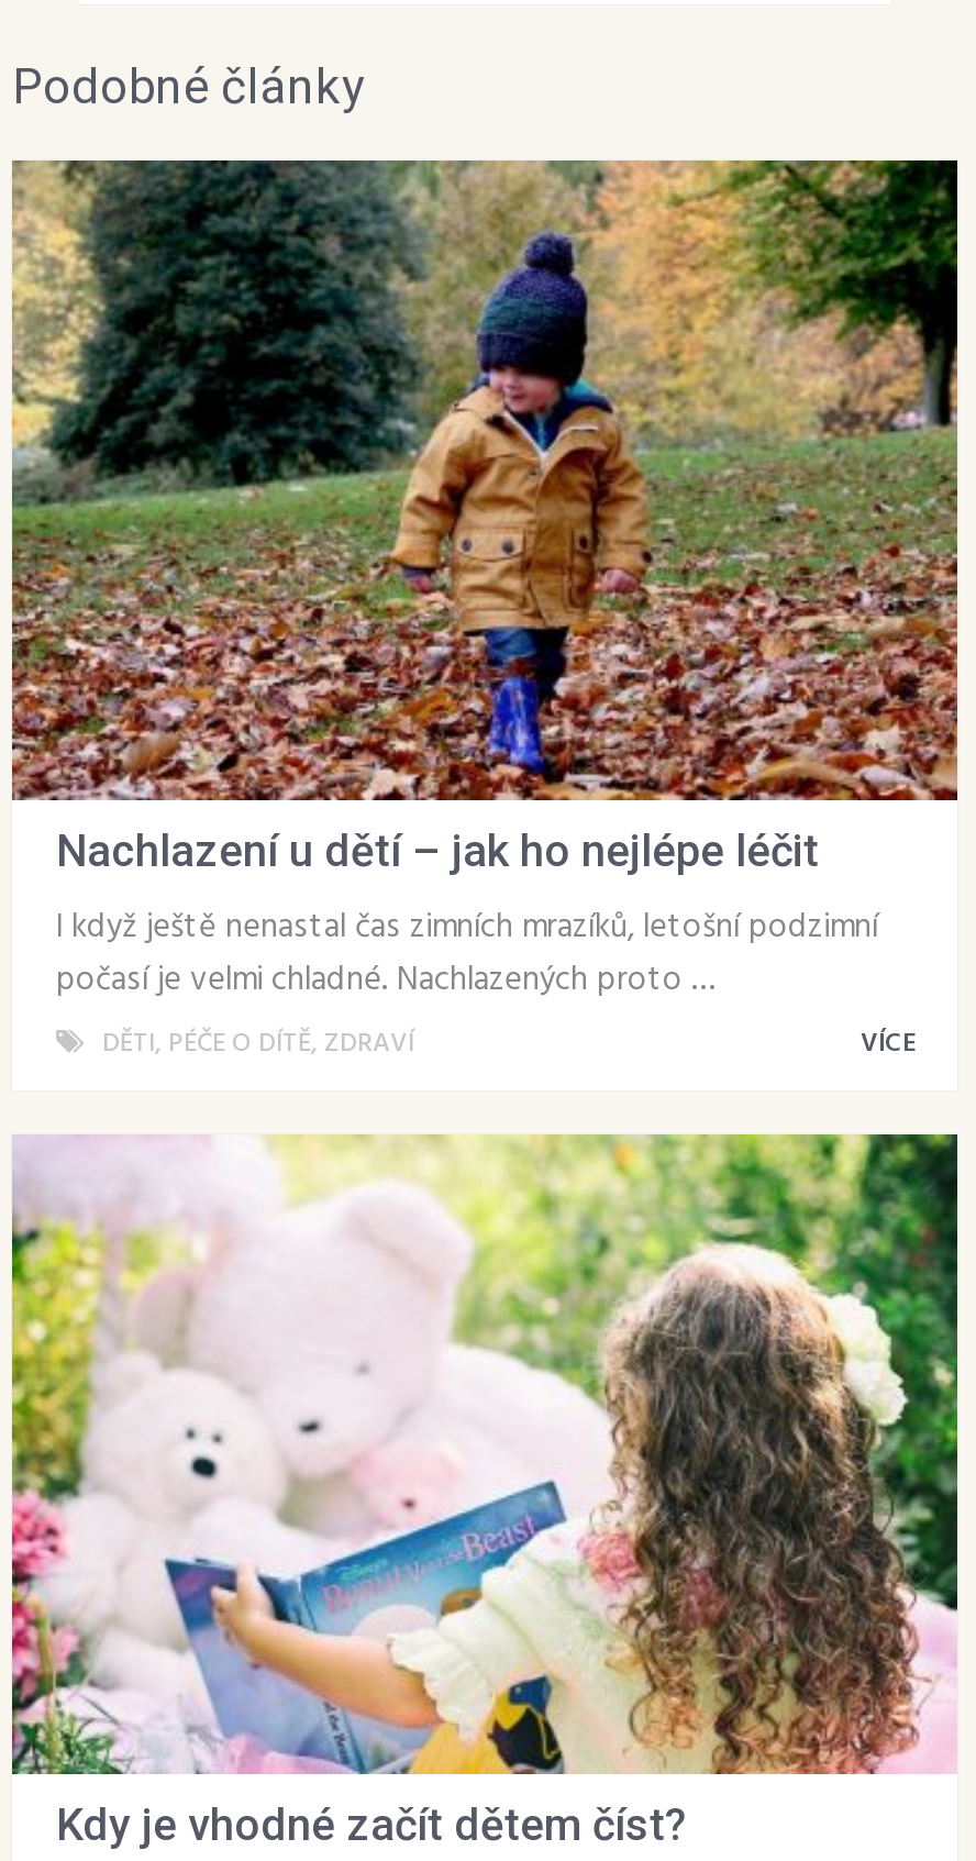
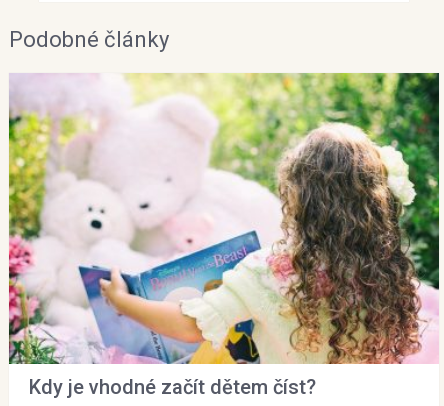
- [image]
- Nachlazení u dětí – jak ho nejlépe léčit
- I když ještě nenastal čas zimních mrazíků, letošní podzimní
- počasí je velmi chladné. Nachlazených proto …
- DĚTI, PÉČE O DÍTĚ, ZDRAVÍ
- VÍCE
